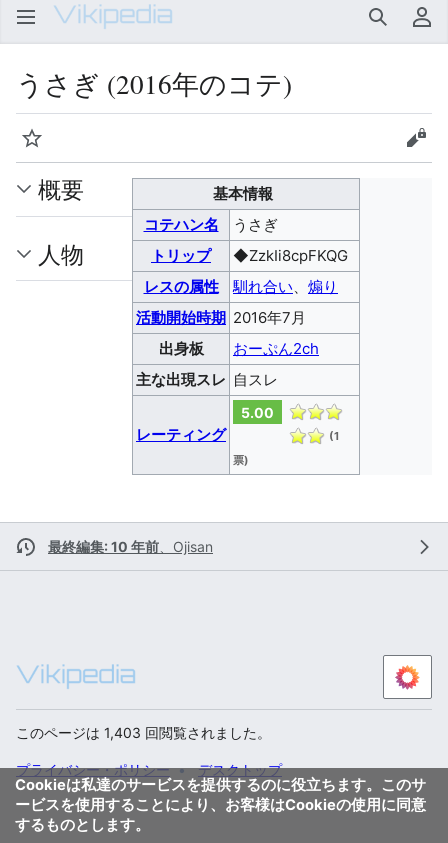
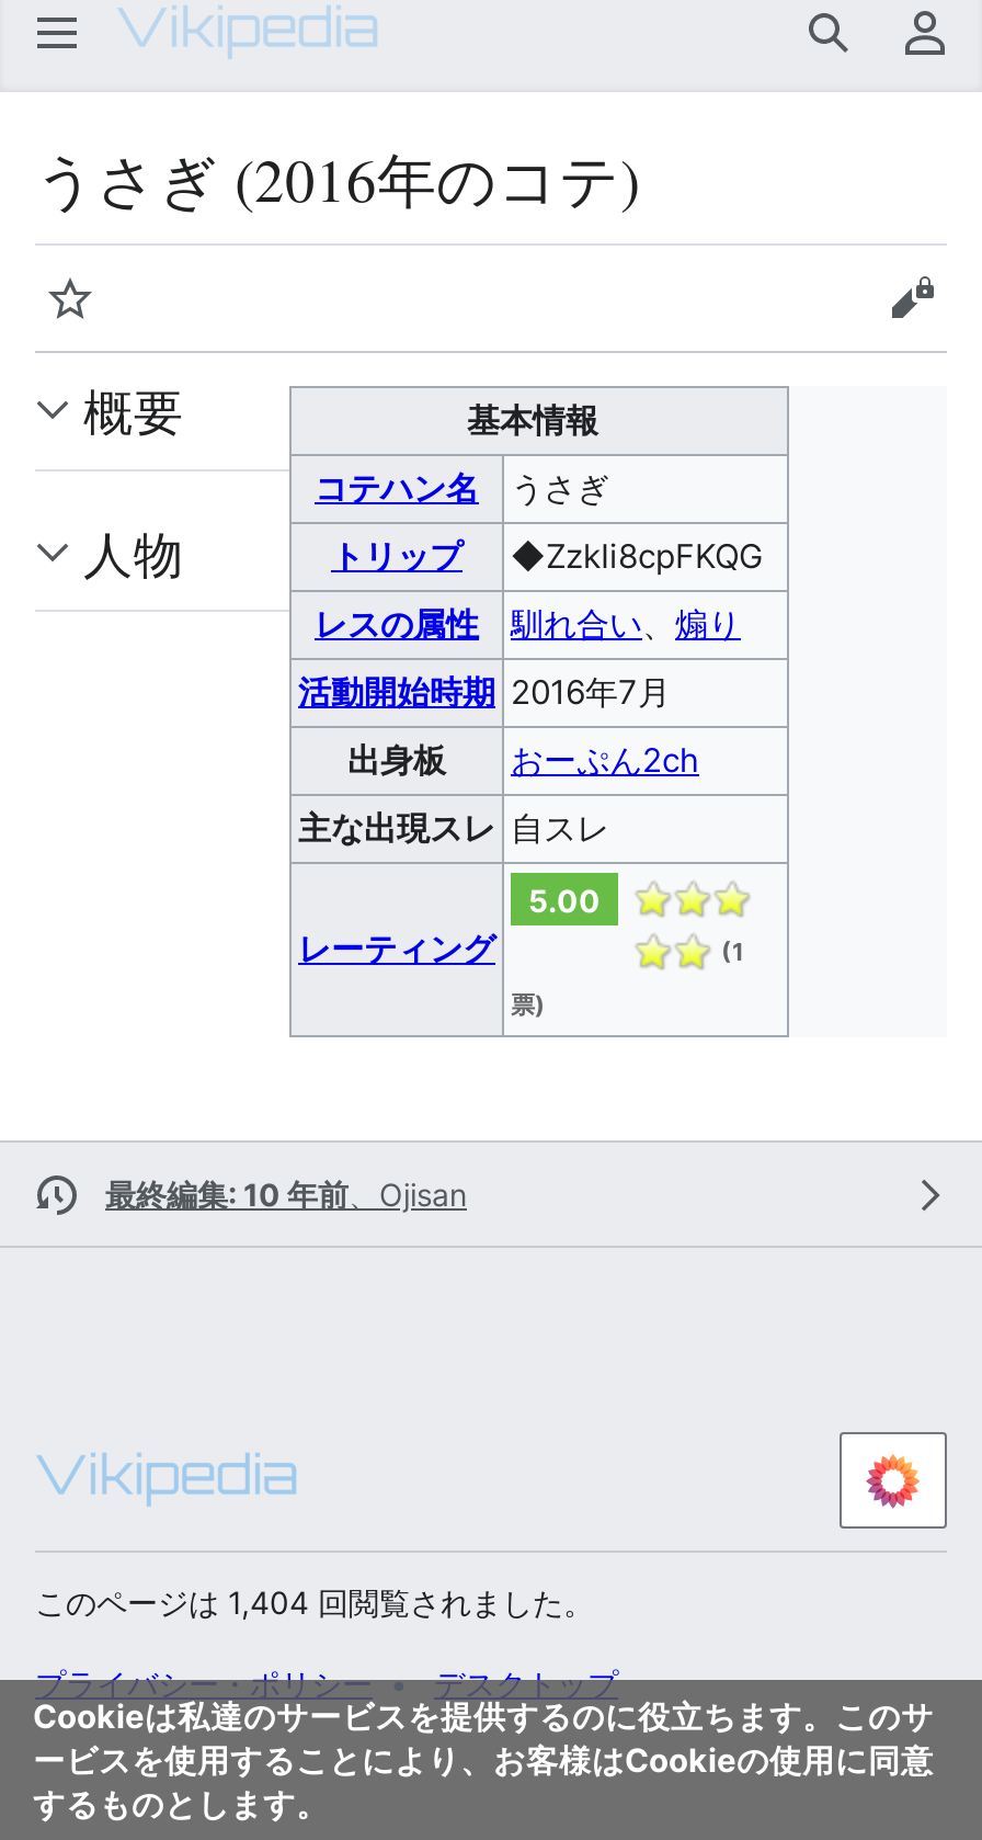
- このページは 1,403 回閲覧されました。
+ このページは 1,404 回閲覧されました。
